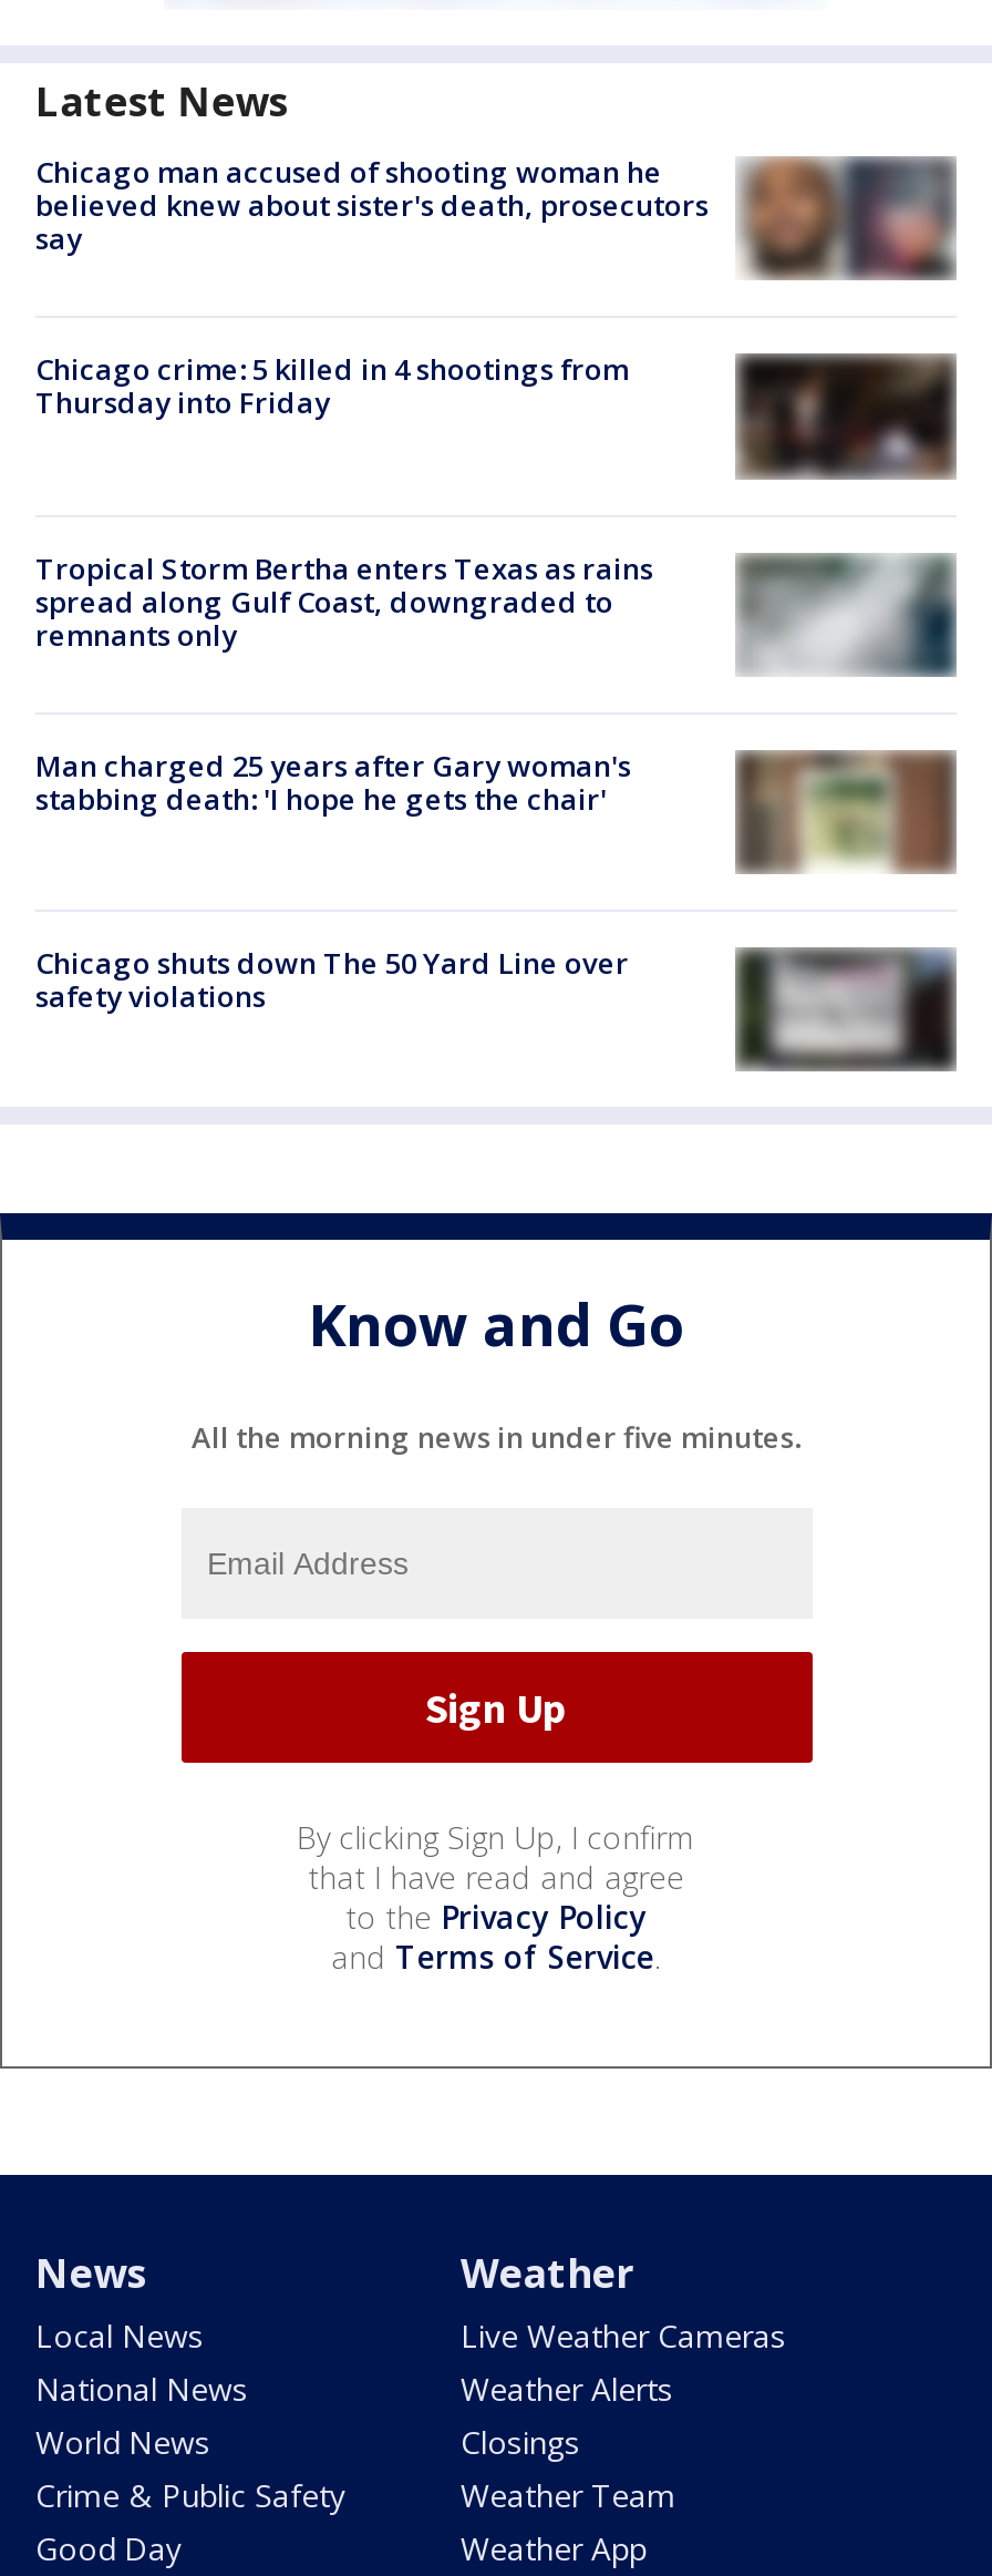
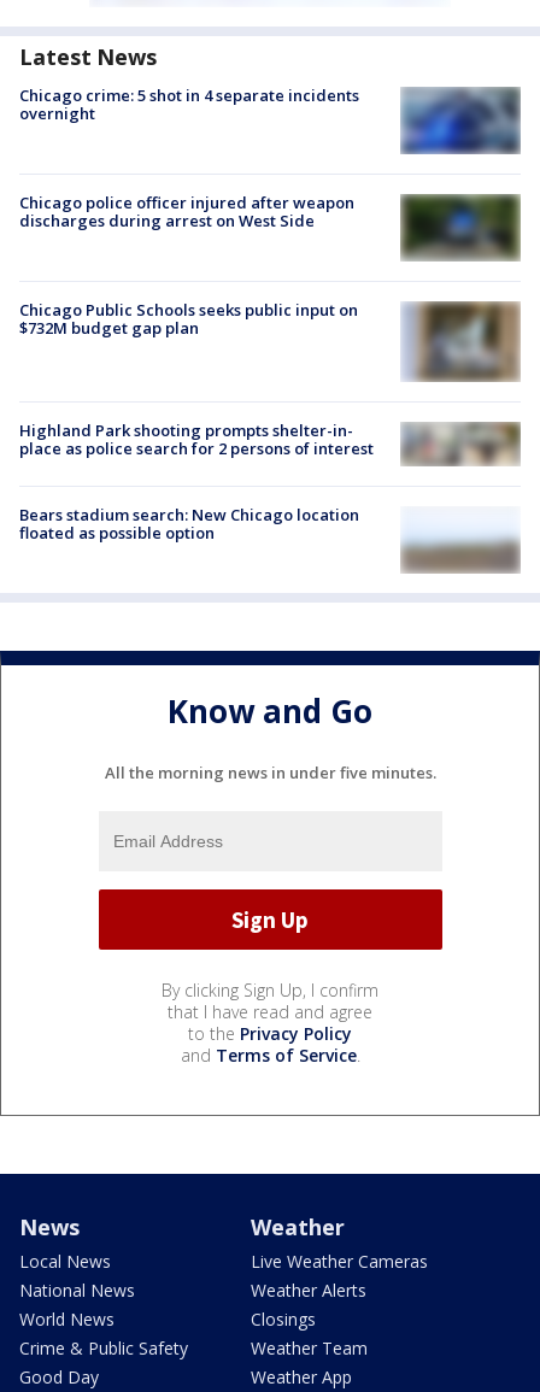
- [image]
- Chicago man accused of shooting woman he
- believed knew about sister's death, prosecutors
- say
+ [image]
+ Chicago crime: 5 shot in 4 separate incidents
+ overnight

- Chicago crime: 5 killed in 4 shootings from
- Thursday into Friday
+ Chicago police officer injured after weapon
+ discharges during arrest on West Side

- [image]
+ [image]

- [image]
- Tropical Storm Bertha enters Texas as rains
- spread along Gulf Coast, downgraded to
- remnants only
+ [image]
+ Chicago Public Schools seeks public input on
+ $732M budget gap plan

- Man charged 25 years after Gary woman's
- stabbing death: 'I hope he gets the chair'
+ Highland Park shooting prompts shelter-in-
+ place as police search for 2 persons of interest

- [image]
+ [image]

- Chicago shuts down The 50 Yard Line over
- safety violations
+ Bears stadium search: New Chicago location
+ floated as possible option

- [image]
+ [image]
